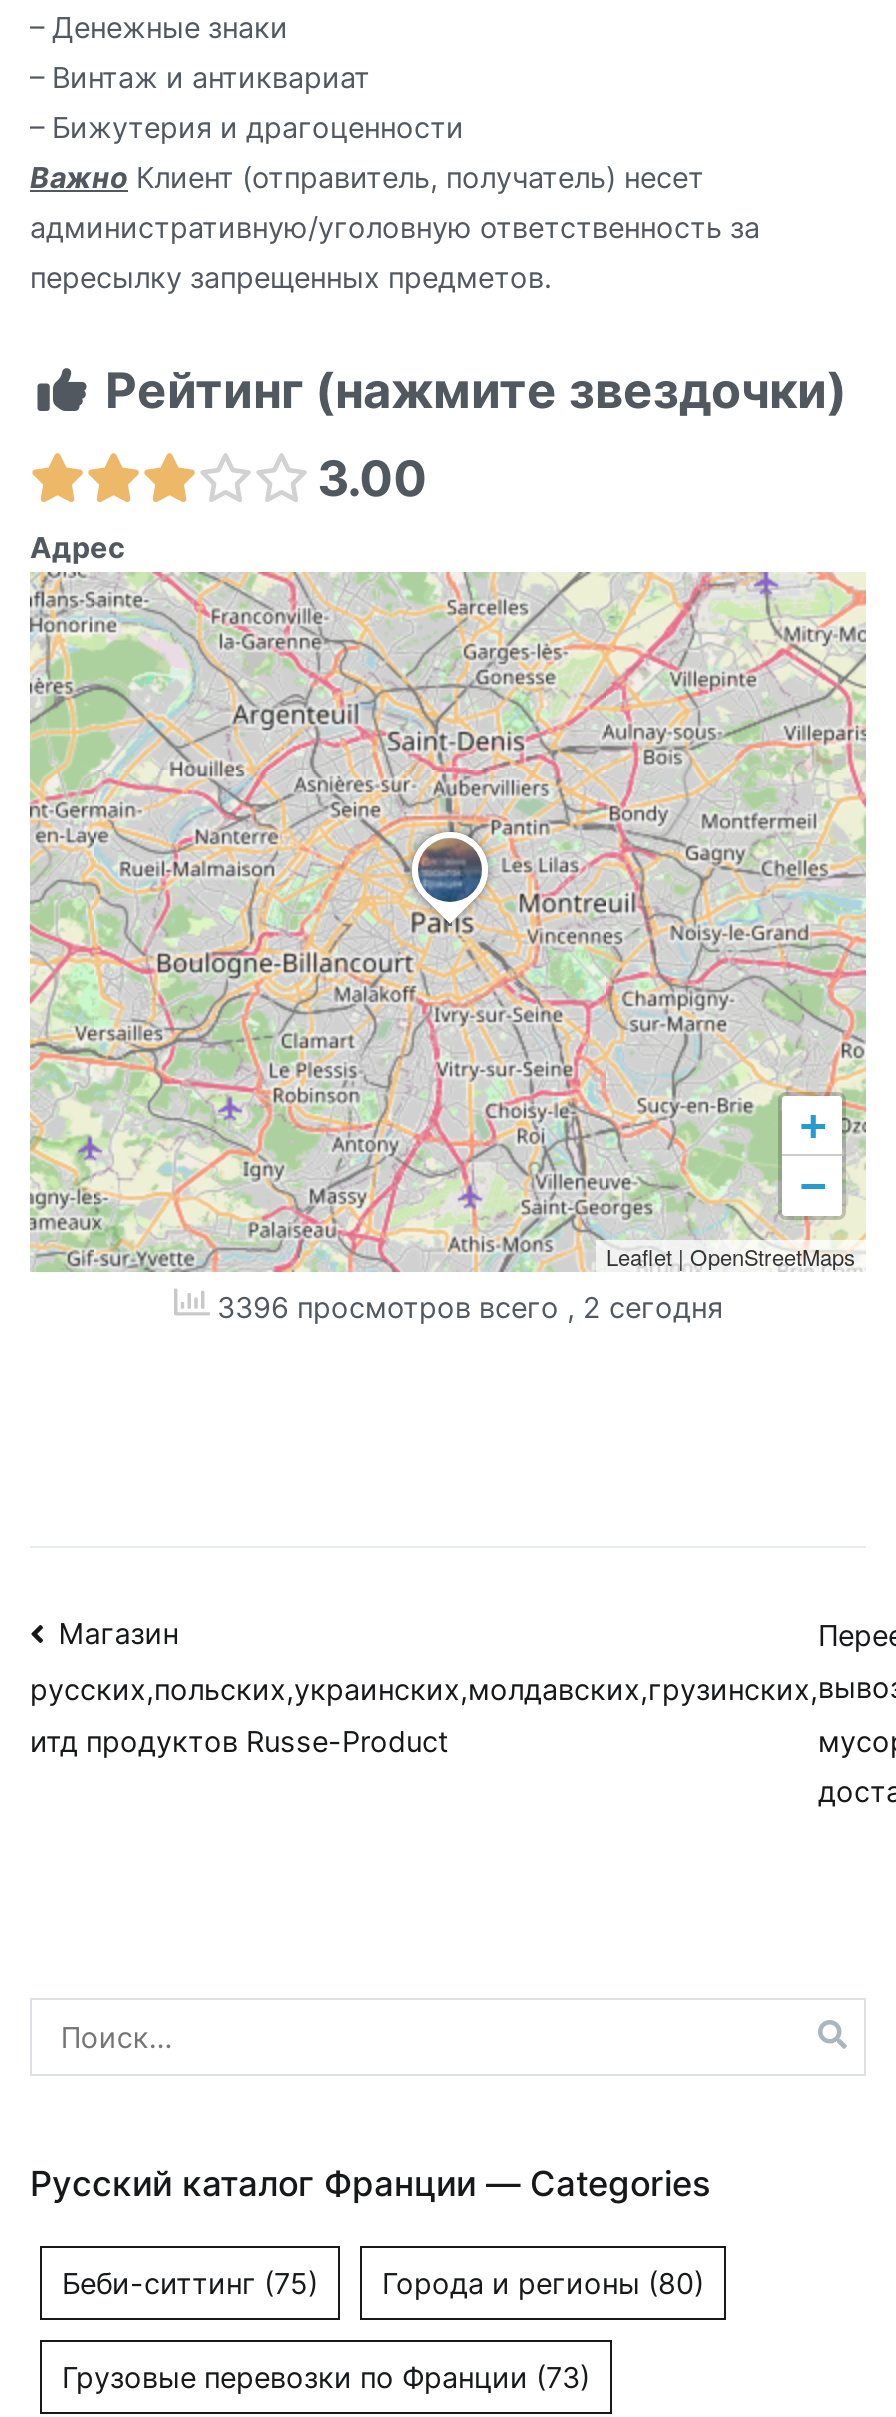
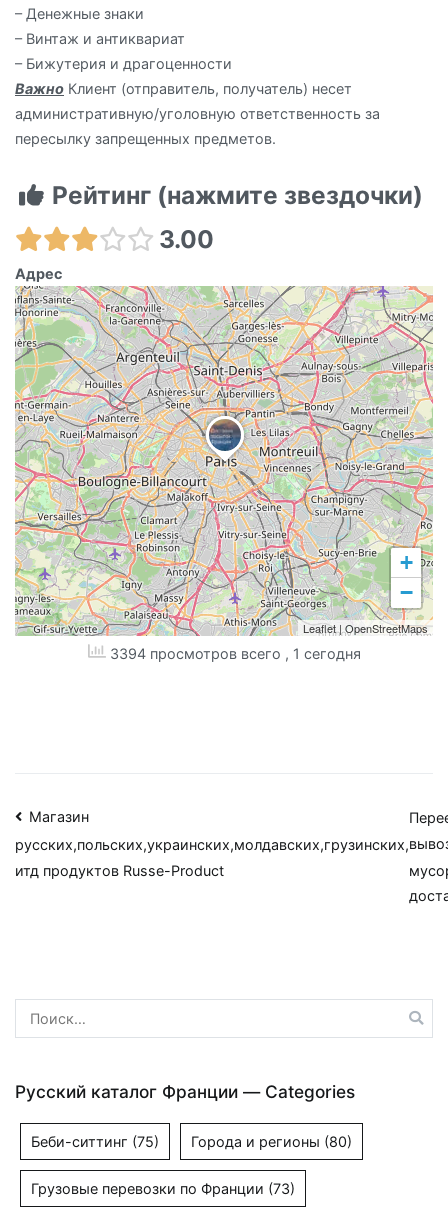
- 3396 просмотров всего, 2 сегодня
+ 3394 просмотров всего, 1 сегодня
